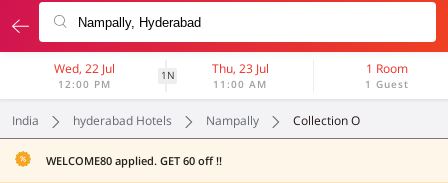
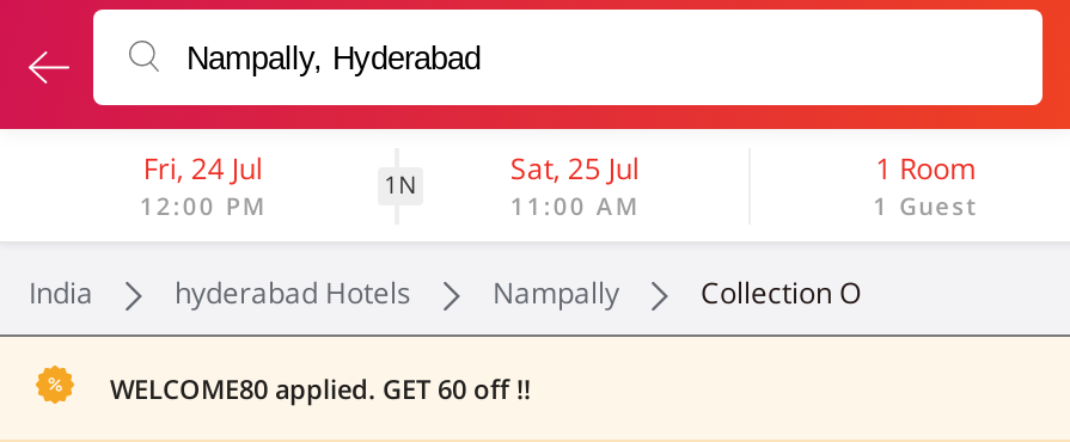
- Wed, 22 Jul
+ Fri, 24 Jul

- Thu, 23 Jul
+ Sat, 25 Jul
